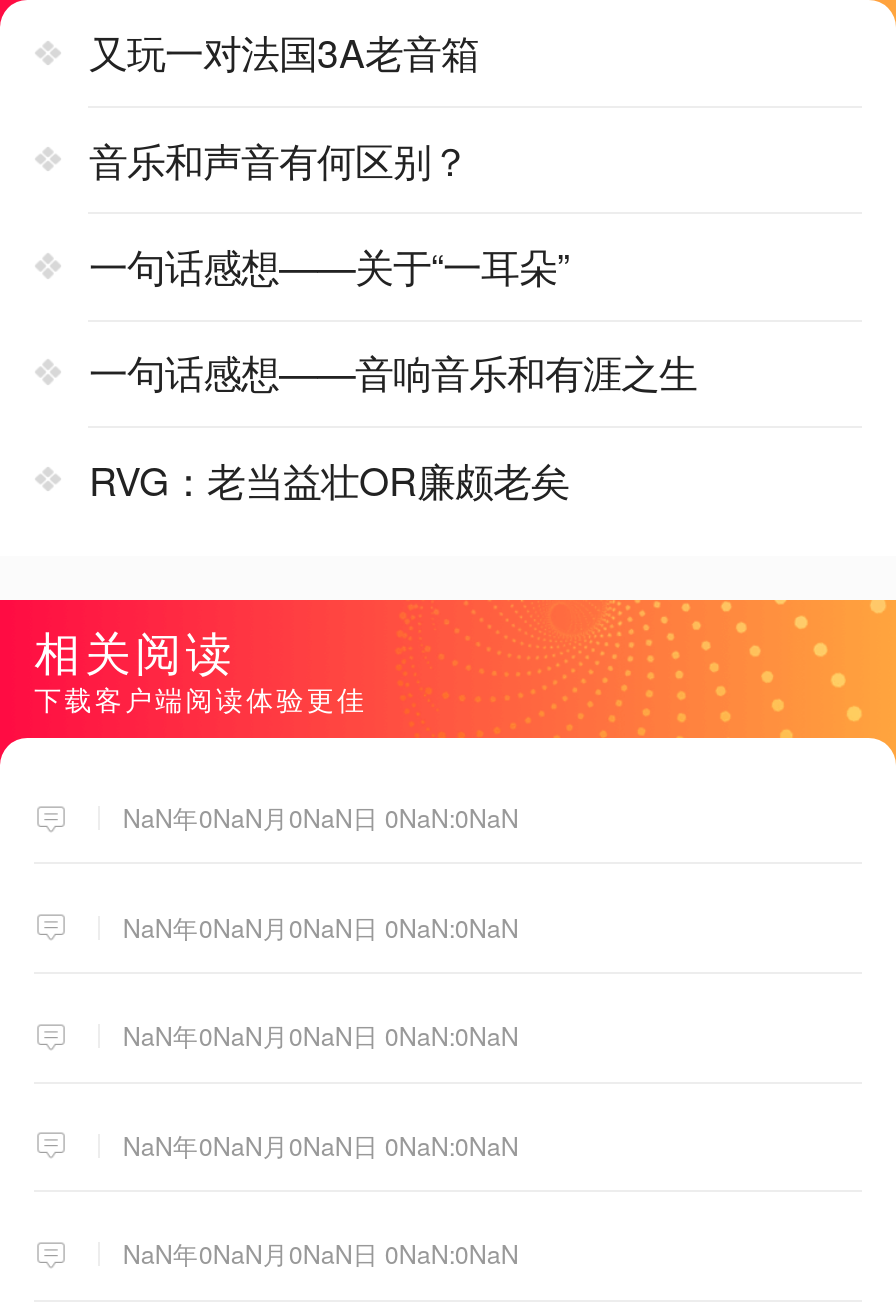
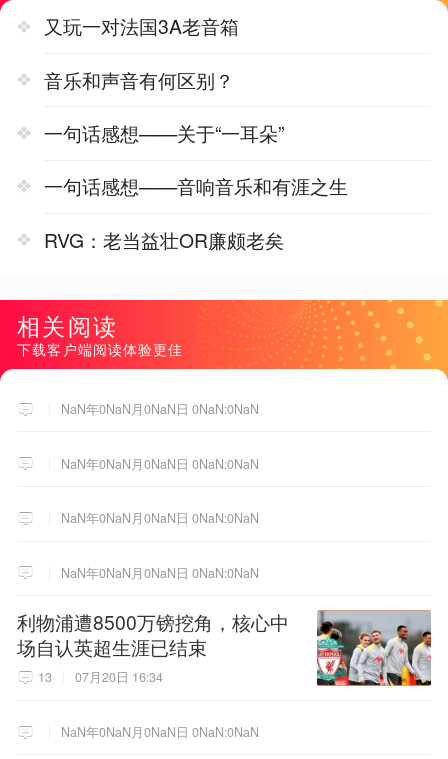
+ [image]
+ 利物浦遭8500万镑挖角，核心中
+ 场自认英超生涯已结束
+ 13
+ 07月20日 16:34
